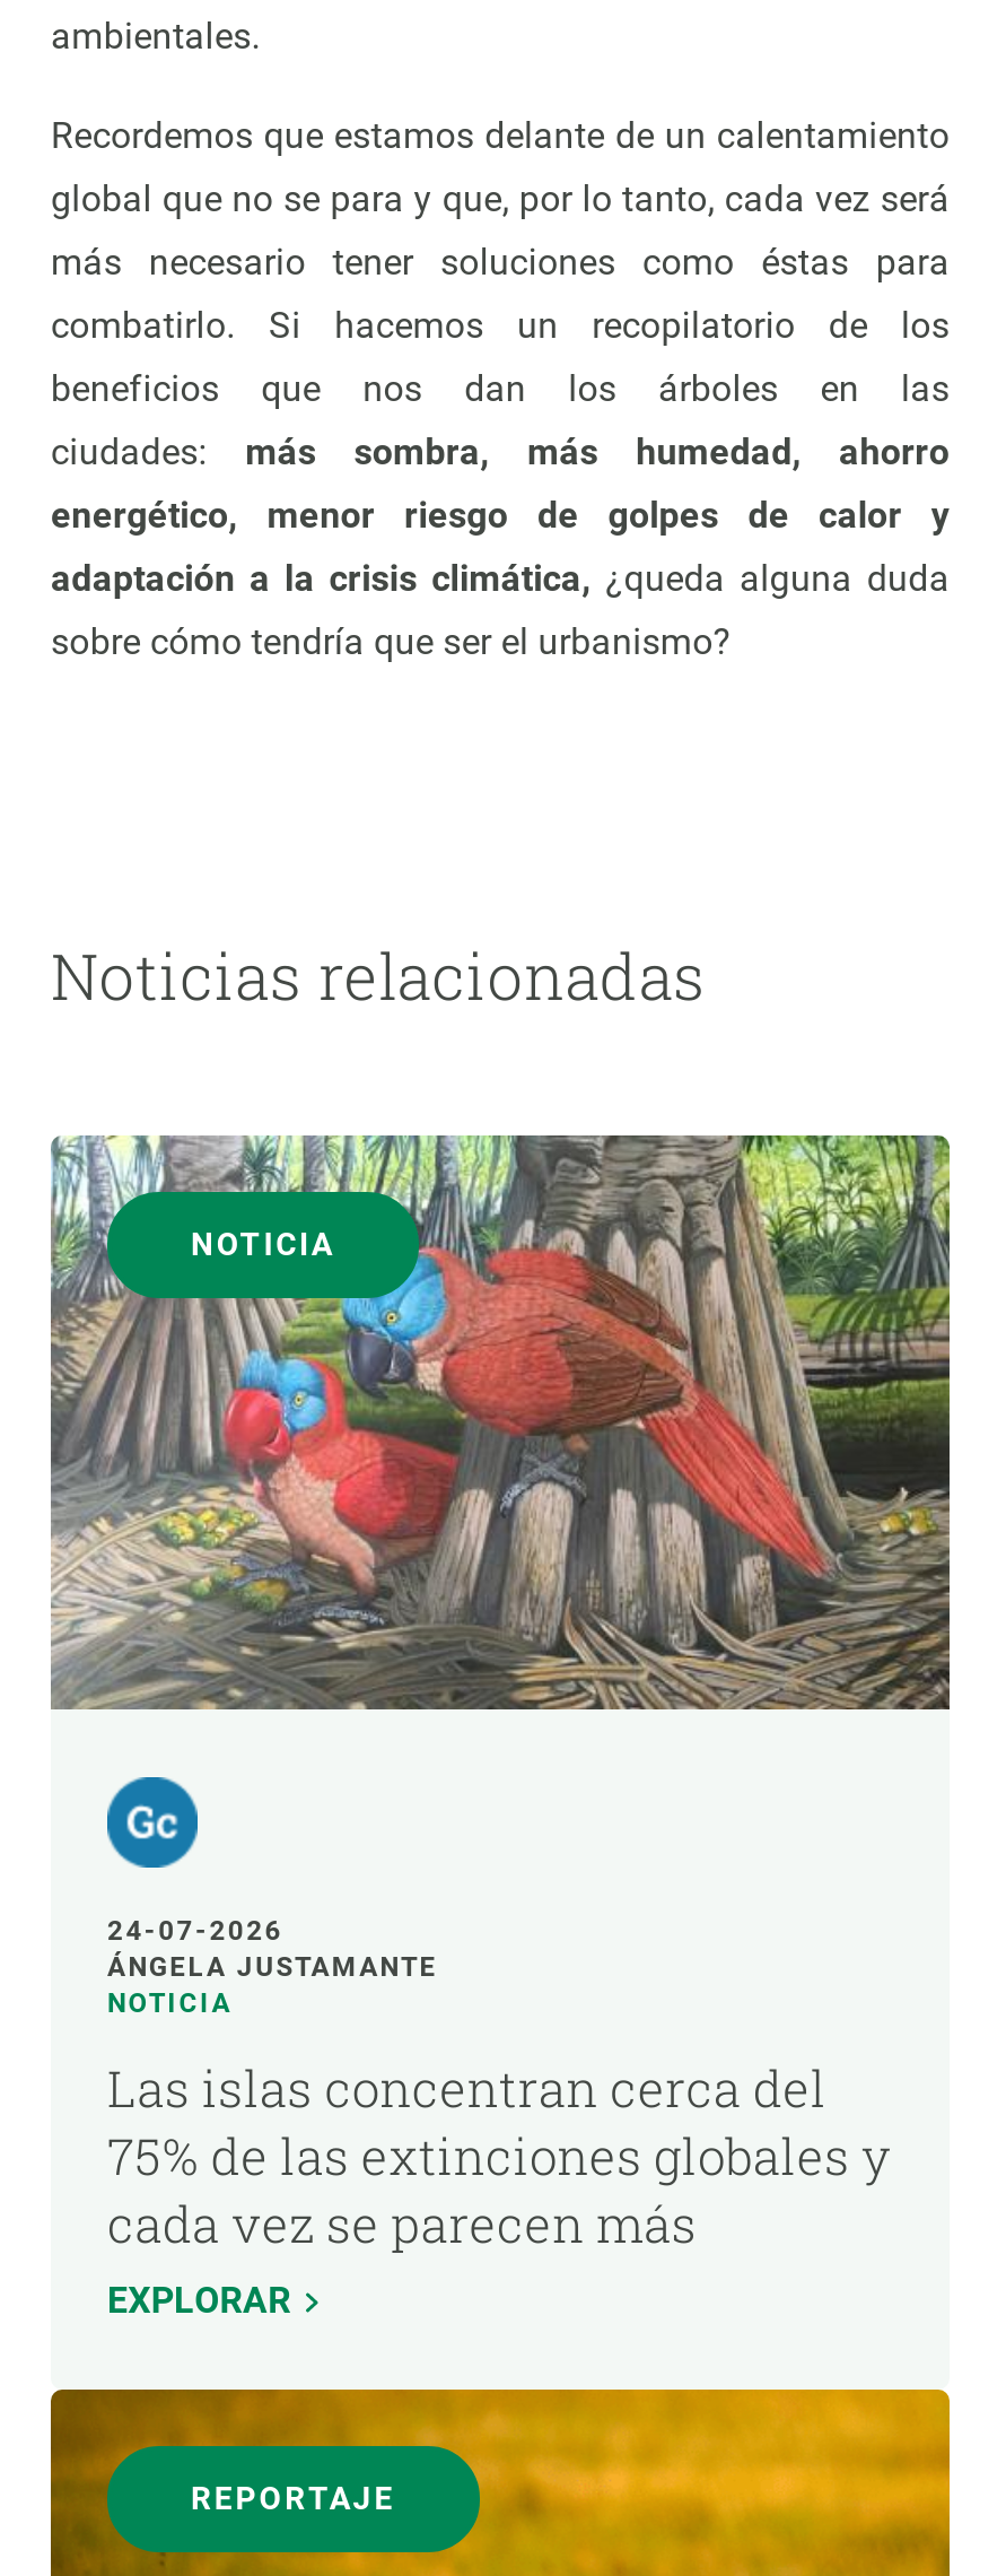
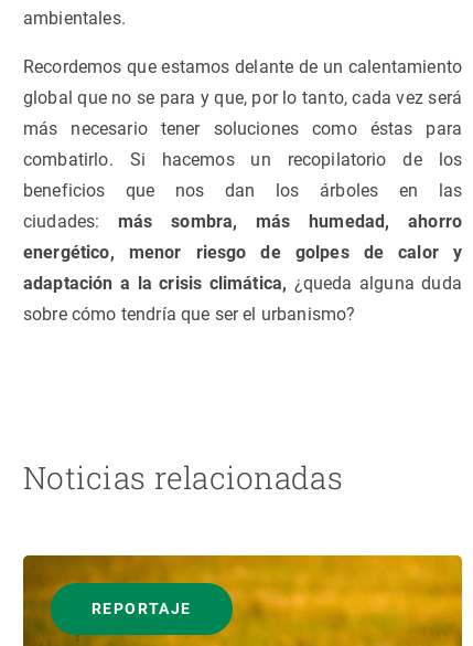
- [image]
- NOTICIA

- [image]
- 24-07-2026
- ÁNGELA JUSTAMANTE
- NOTICIA
- Las islas concentran cerca del
- 75% de las extinciones globales y
- cada vez se parecen más
- EXPLORAR
